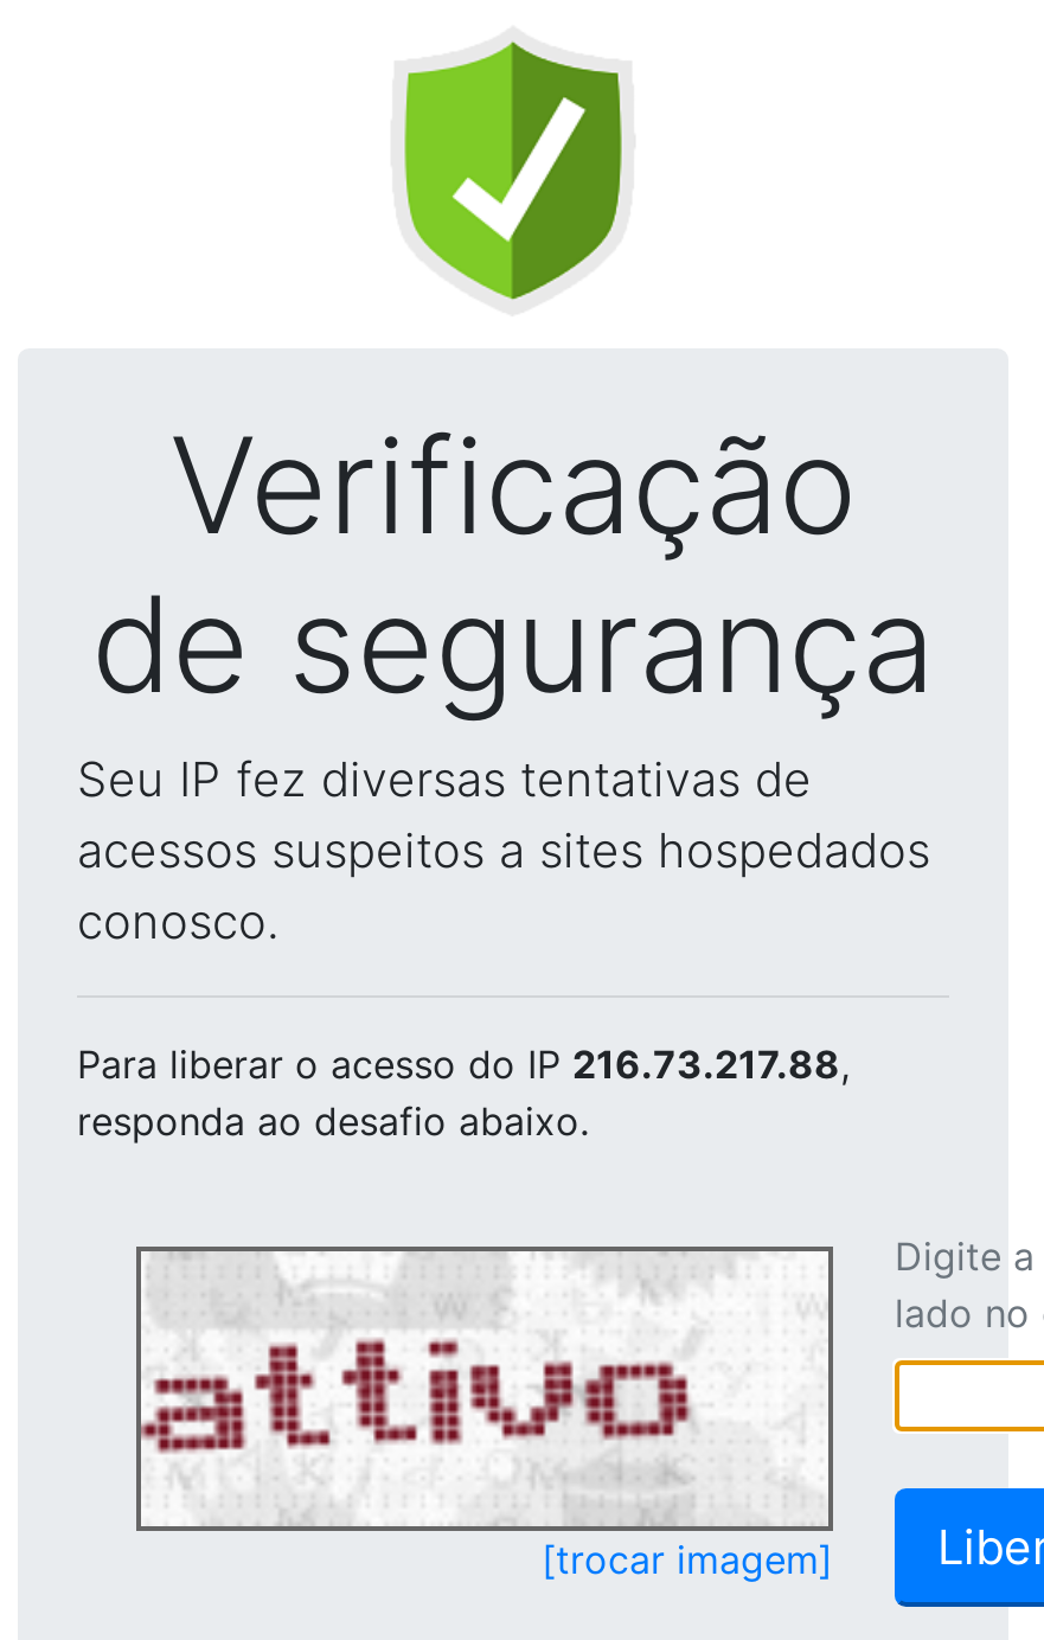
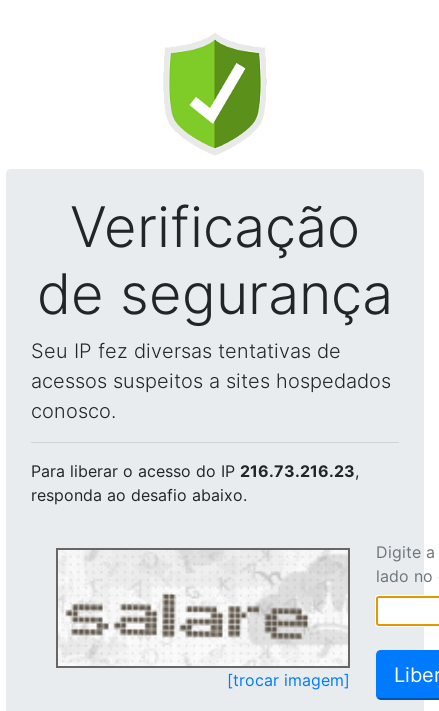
- Para liberar o acesso do IP 216.73.217.88,
+ Para liberar o acesso do IP 216.73.216.23,

- [image]
+ [image]
